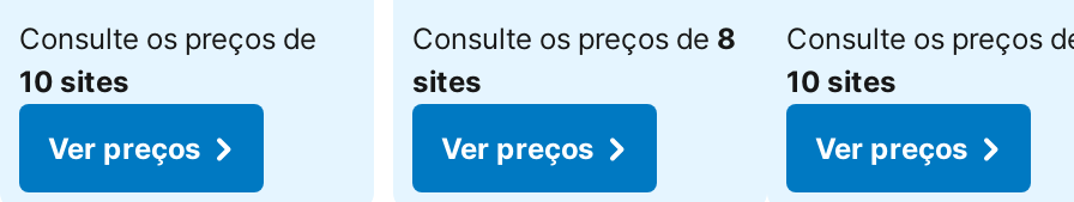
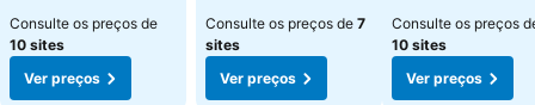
- Consulte os preços de 8
+ Consulte os preços de 7
